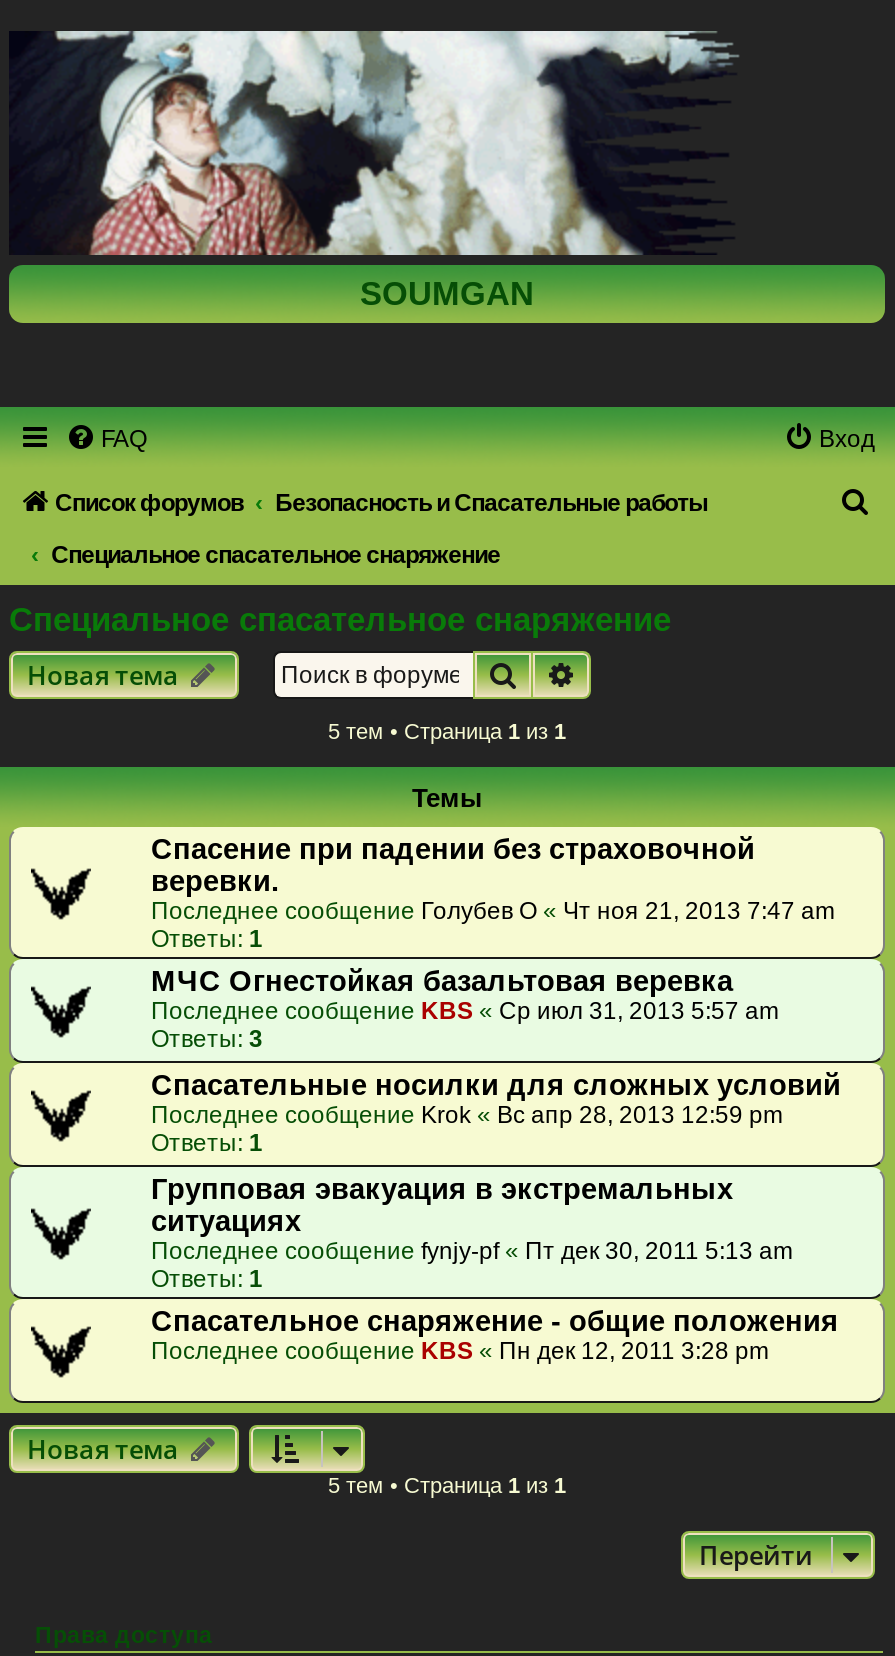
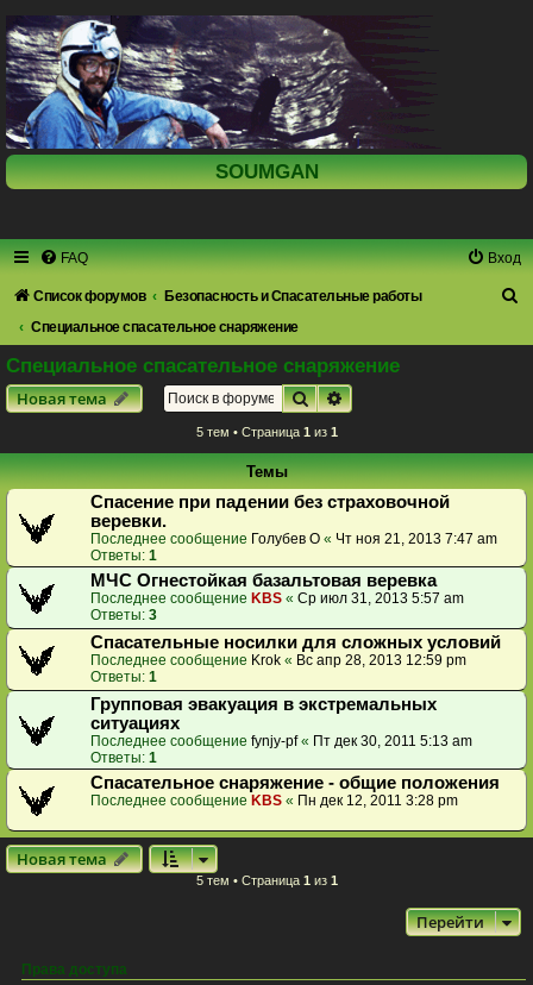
- [image]
+ [image]
